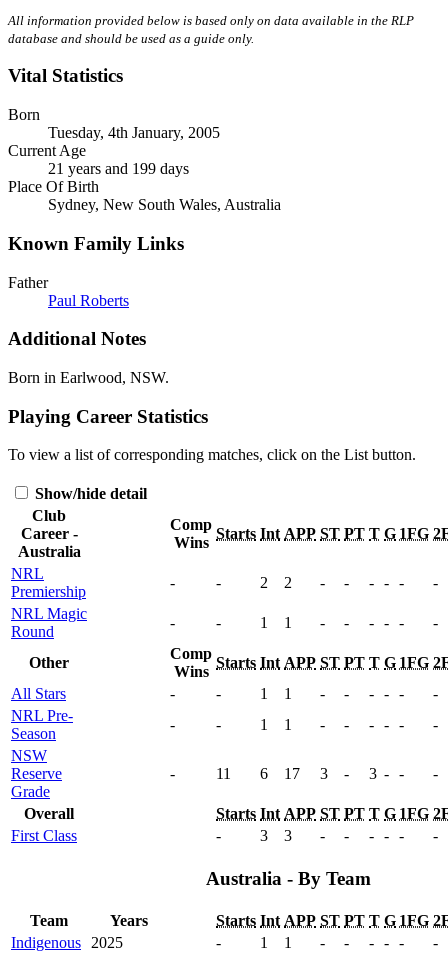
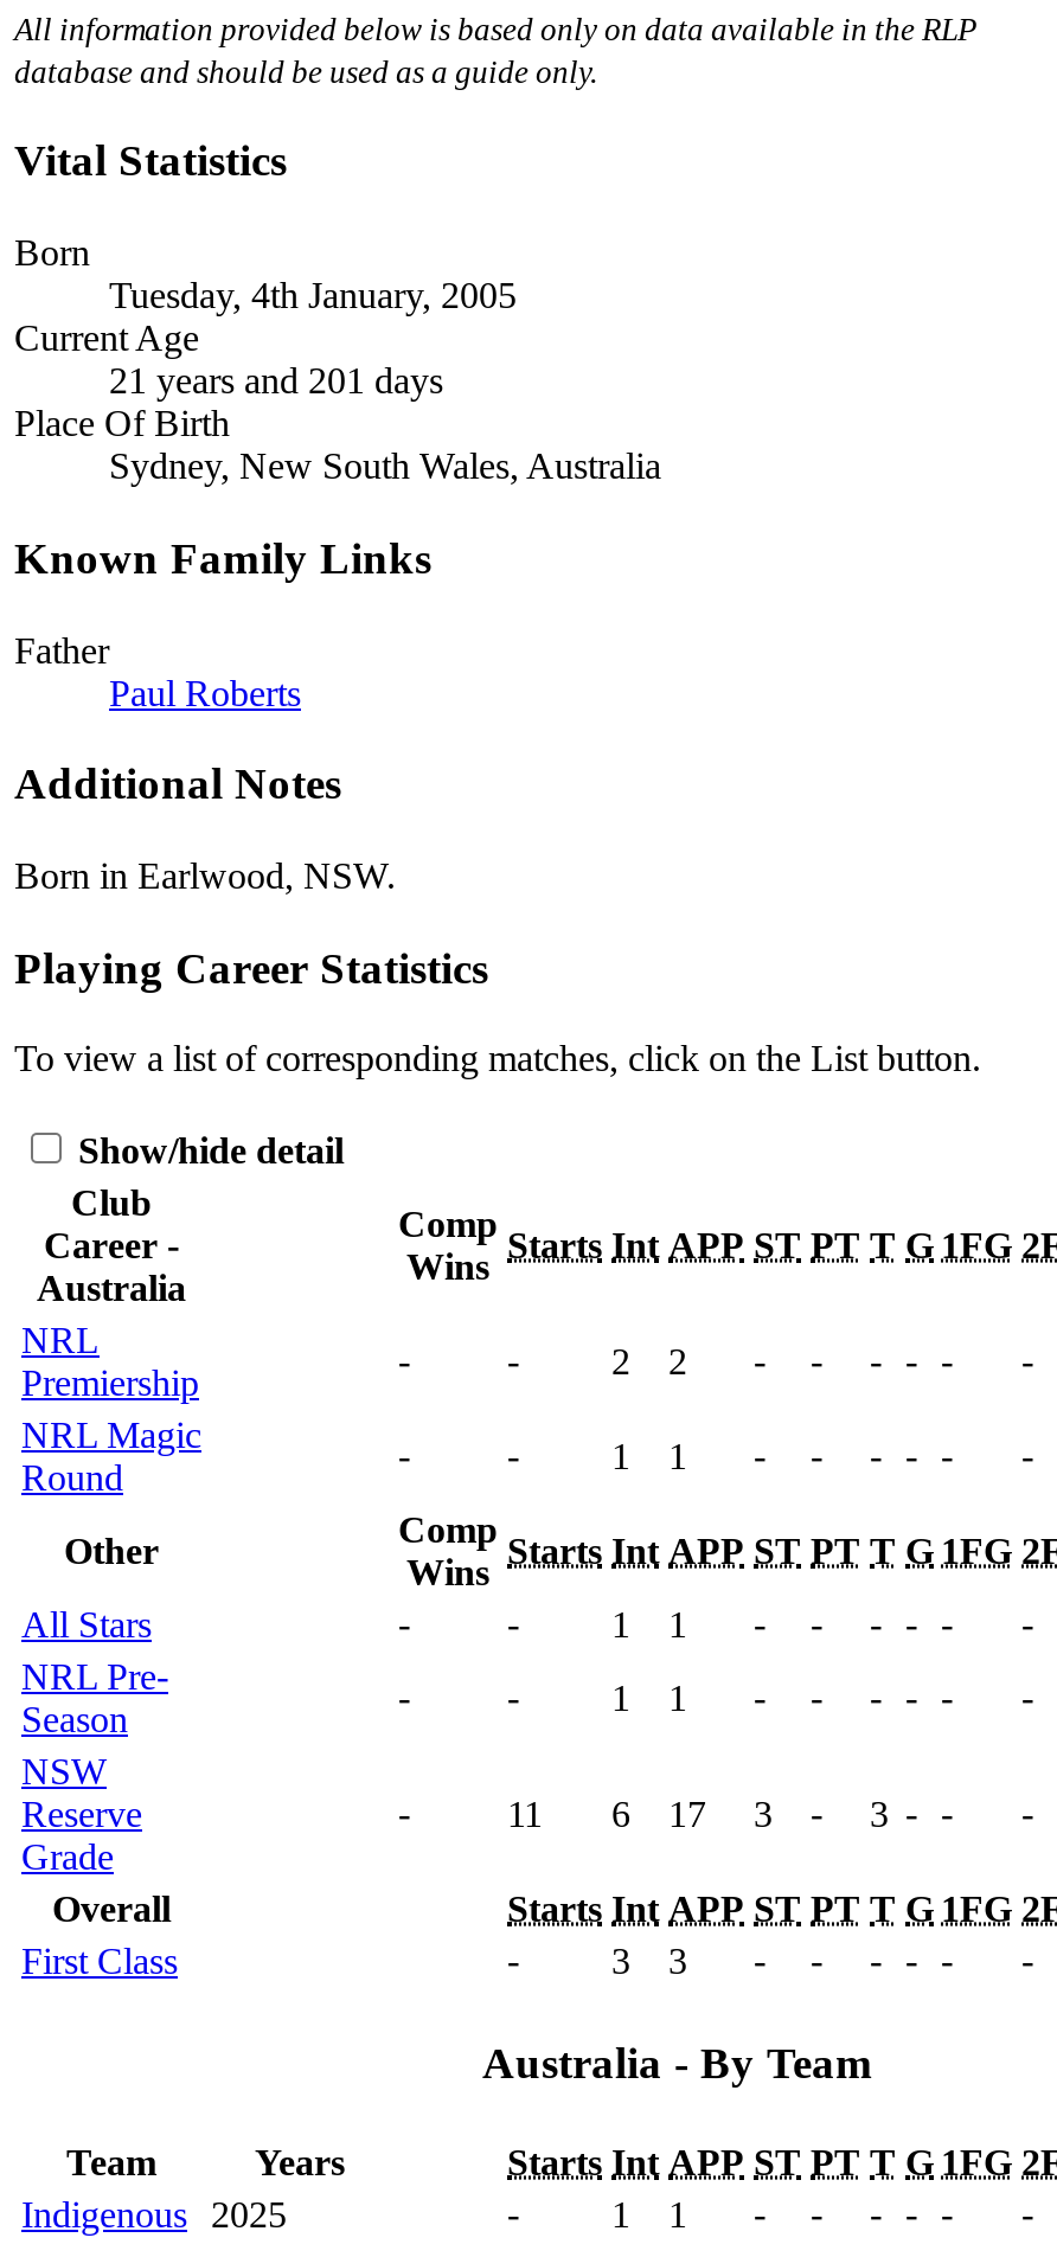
- 21 years and 199 days
+ 21 years and 201 days
